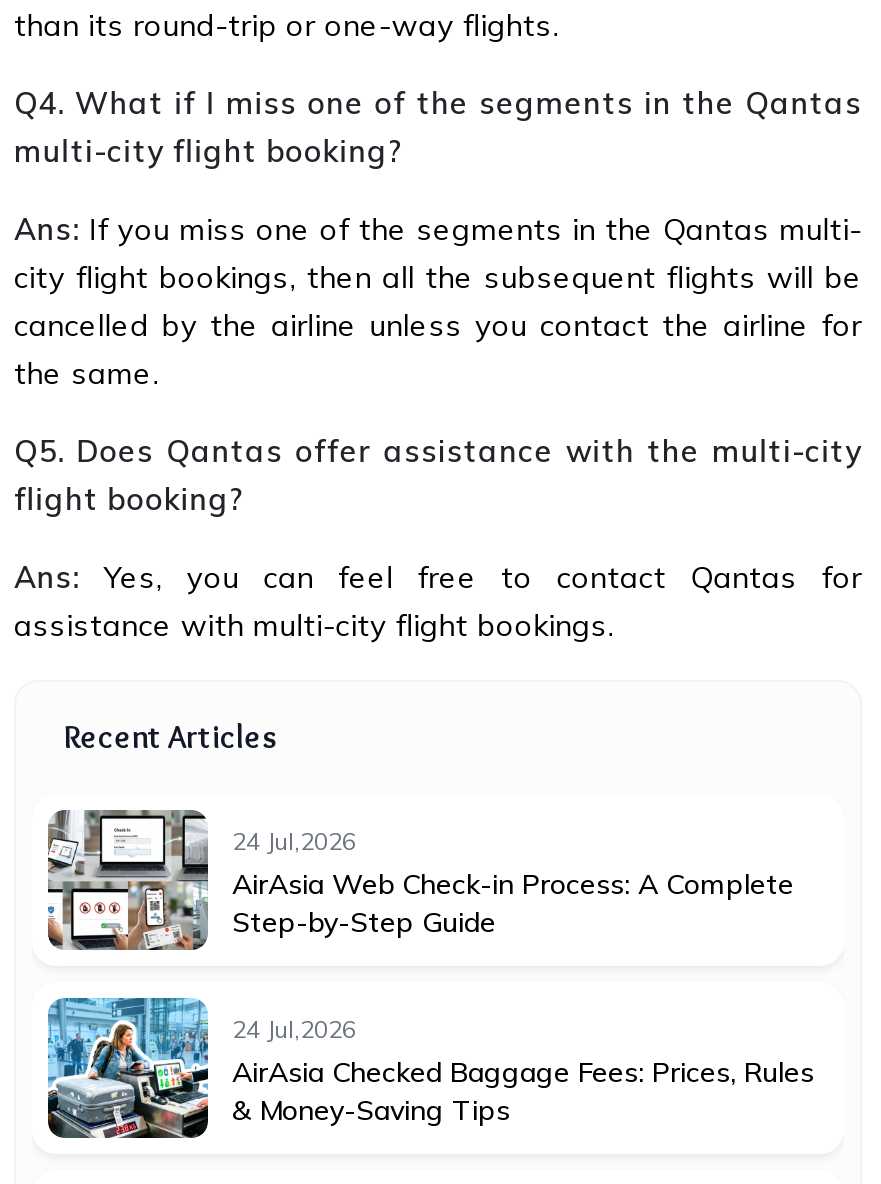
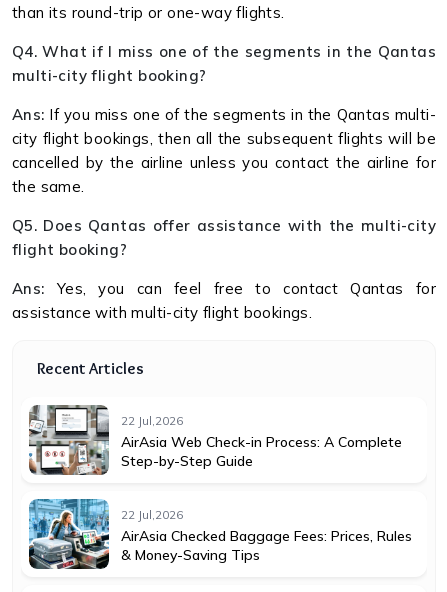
- 24 Jul,2026
+ 22 Jul,2026

- 24 Jul,2026
+ 22 Jul,2026
